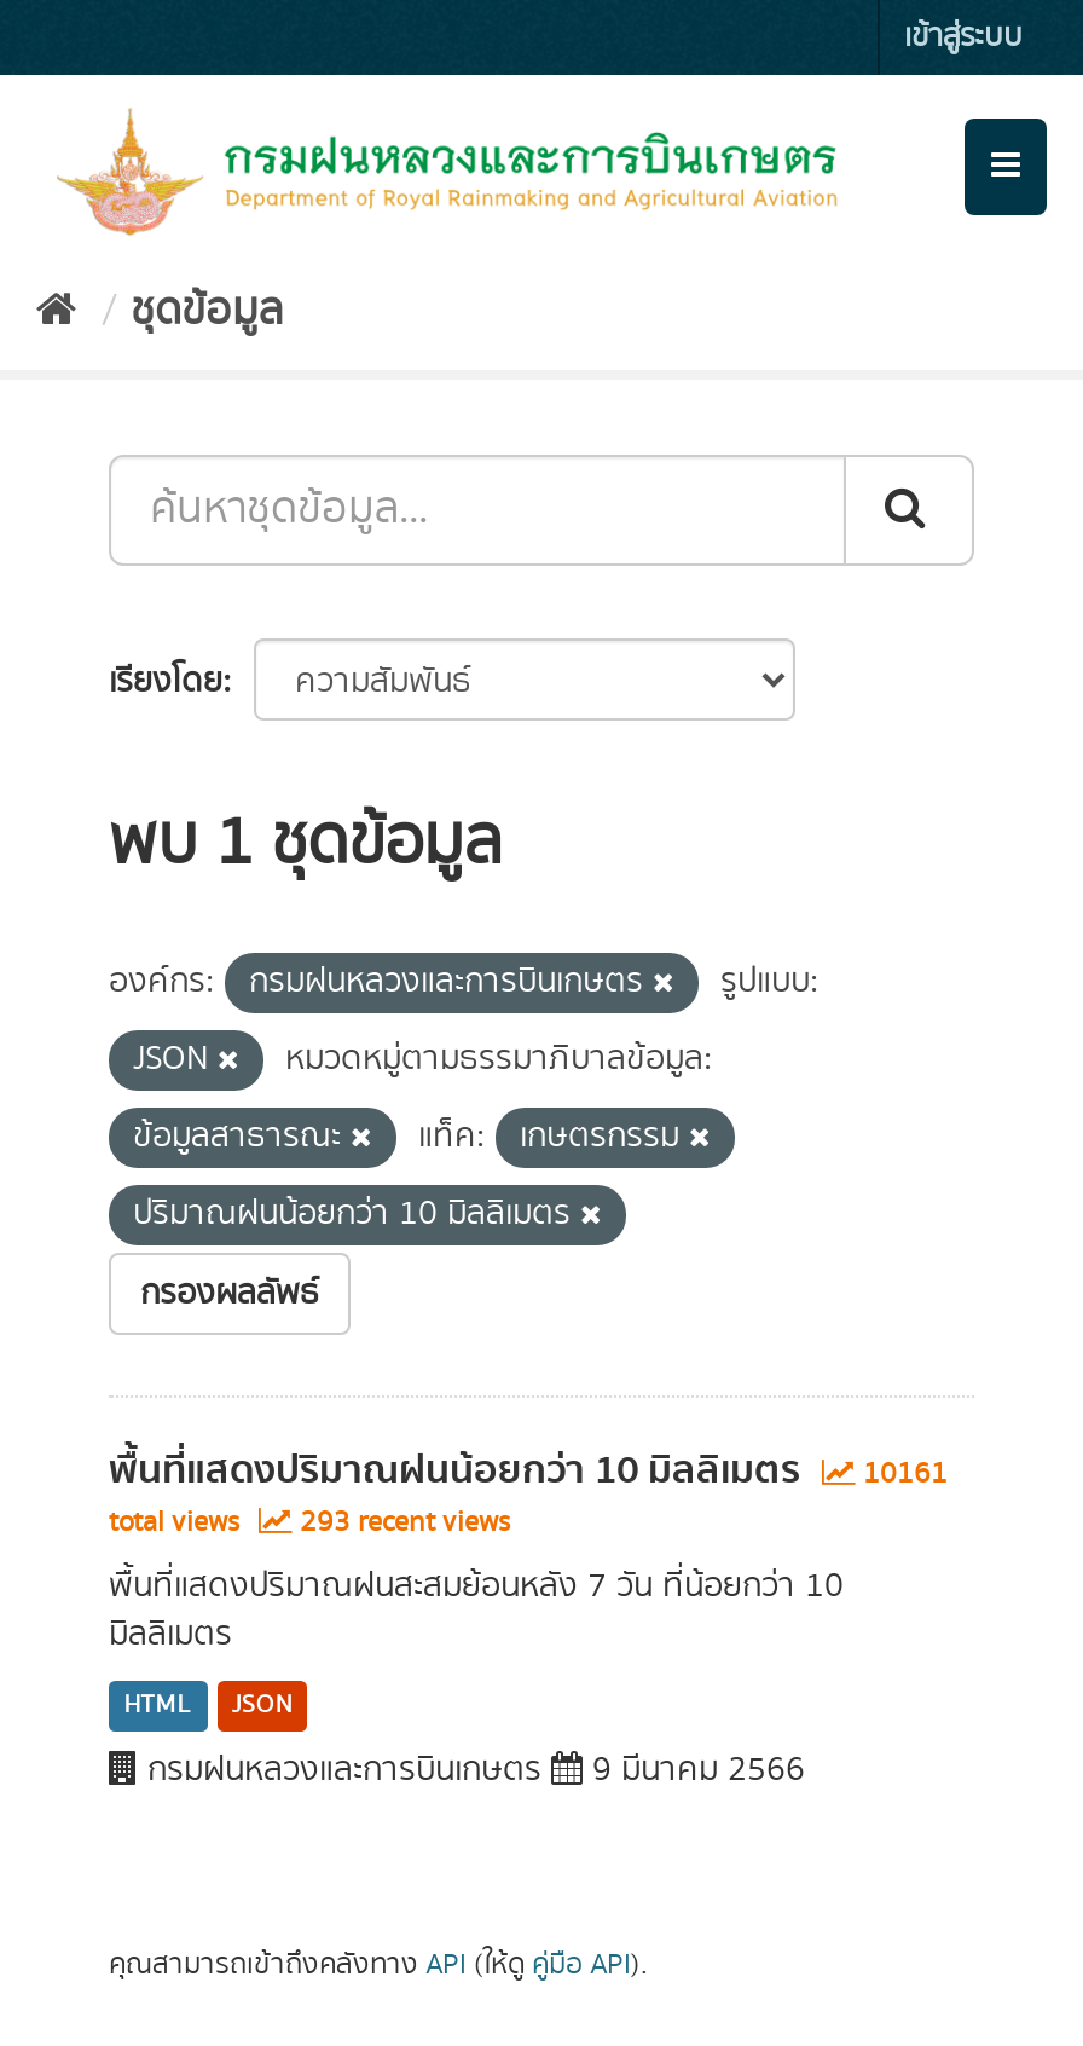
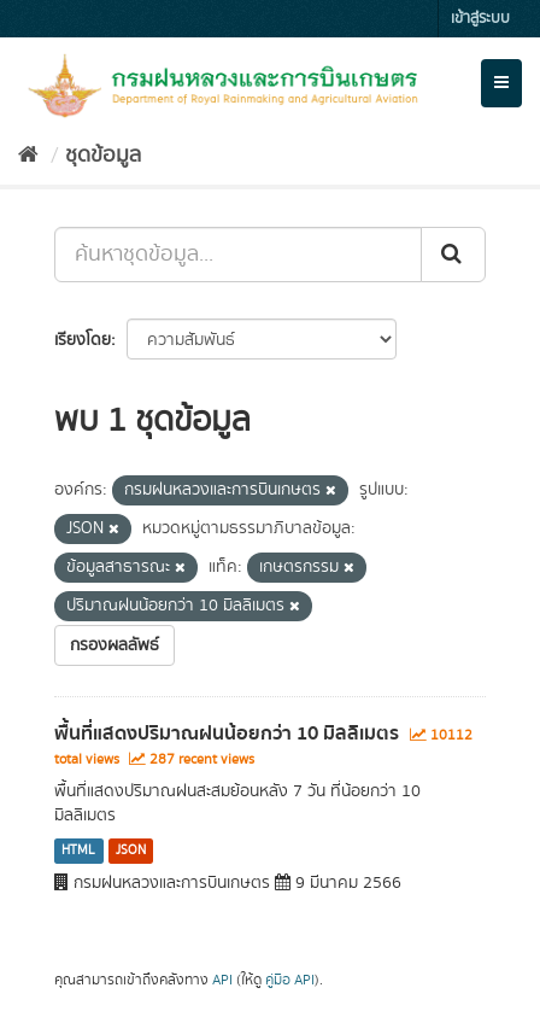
- พื้นที่แสดงปริมาณฝนน้อยกว่า 10 มิลลิเมตร 10161
+ พื้นที่แสดงปริมาณฝนน้อยกว่า 10 มิลลิเมตร 10112

- total views 293 recent views
+ total views 287 recent views
